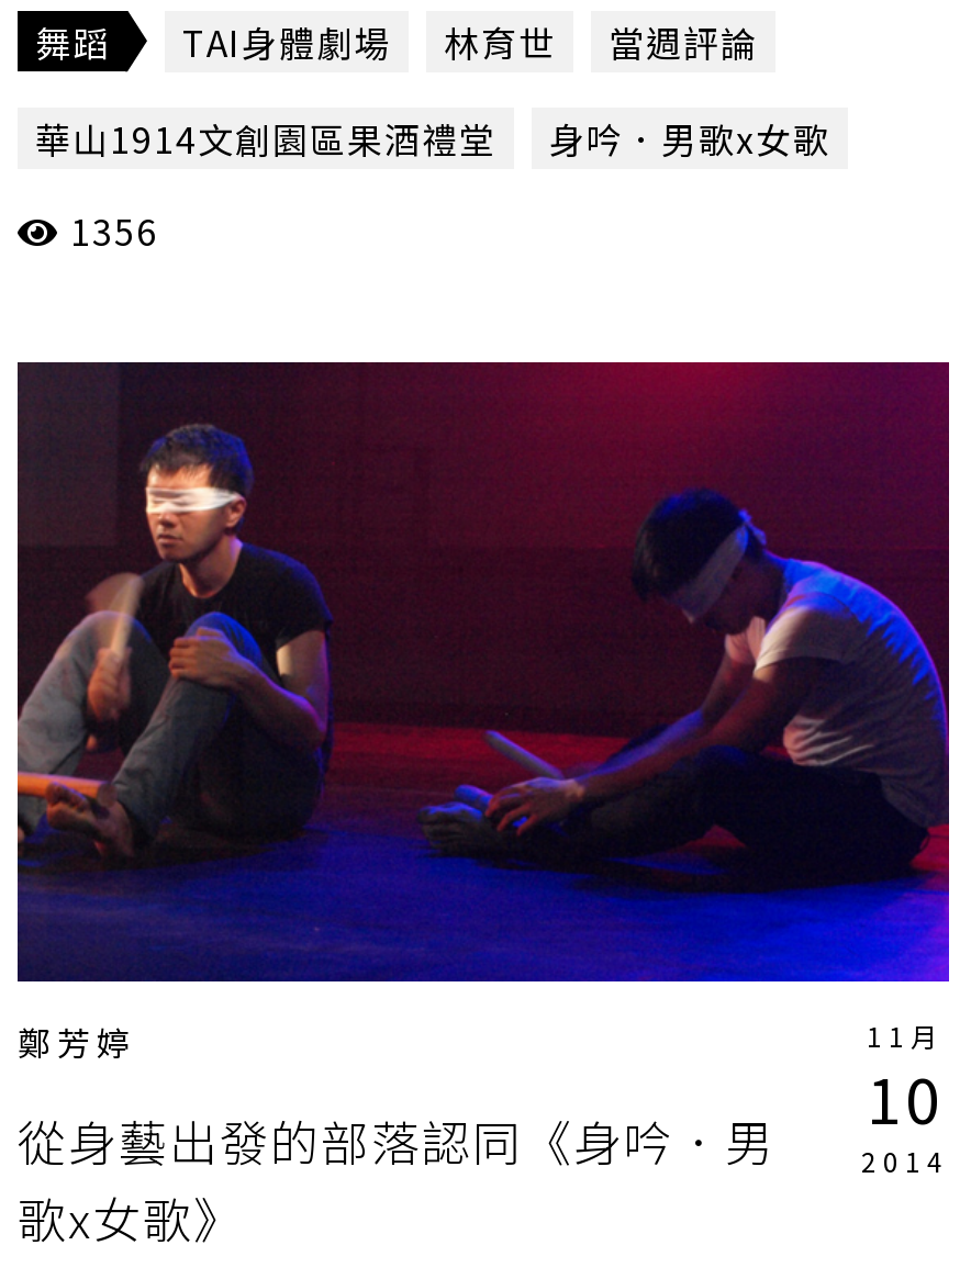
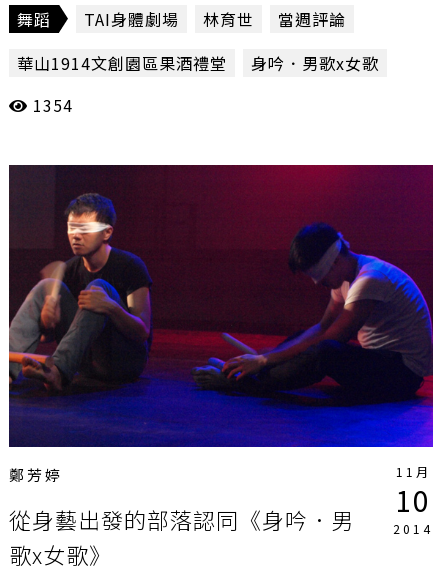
- 1356
+ 1354
